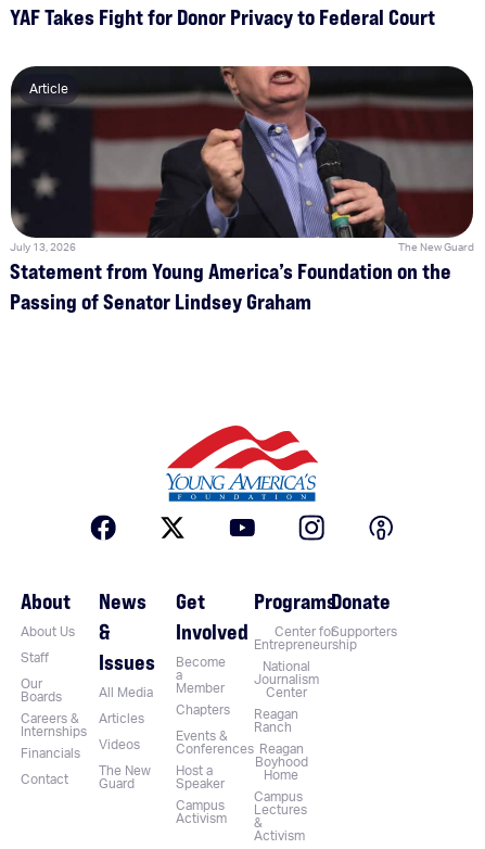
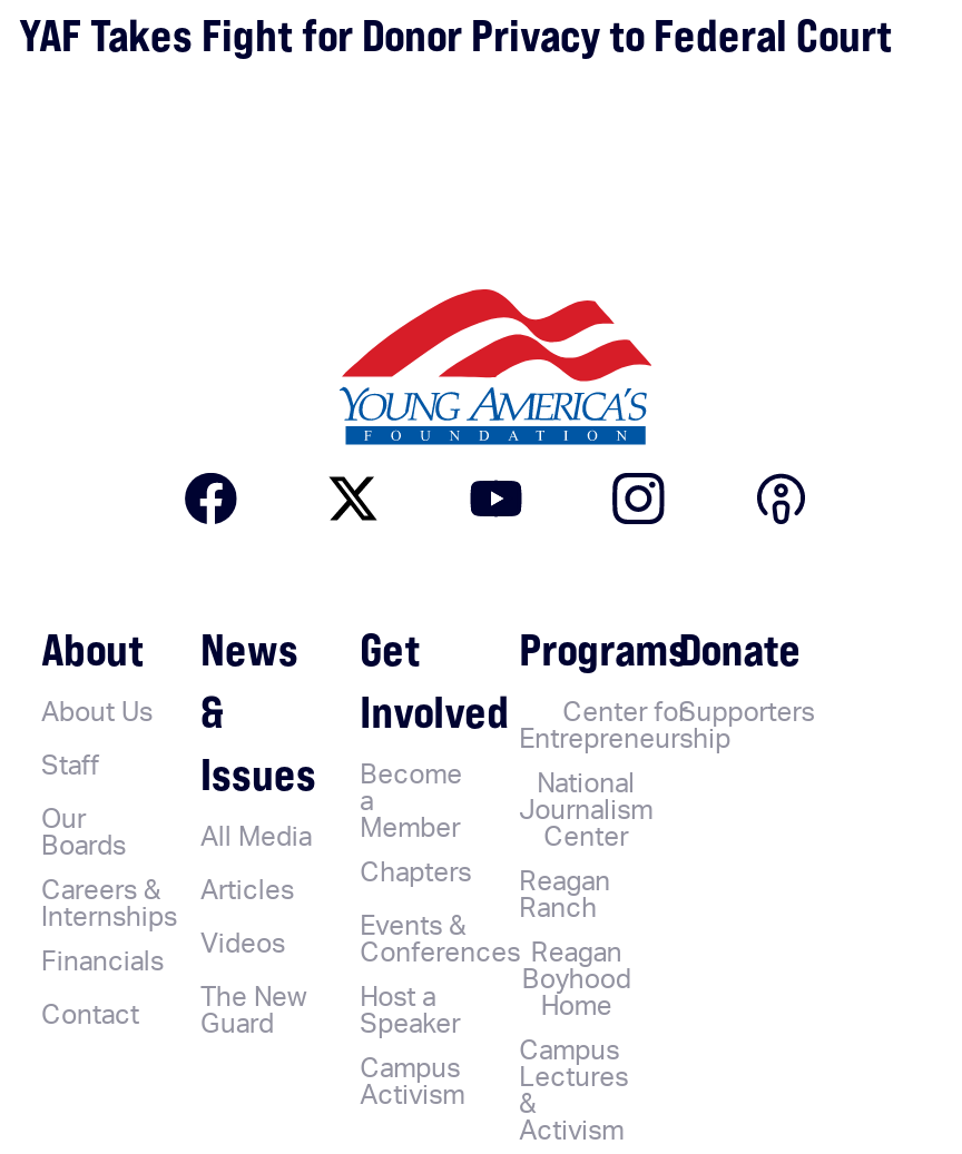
- [image]
- Article

- July 13, 2026
- The New Guard
- Statement from Young America’s Foundation on the
- Passing of Senator Lindsey Graham
